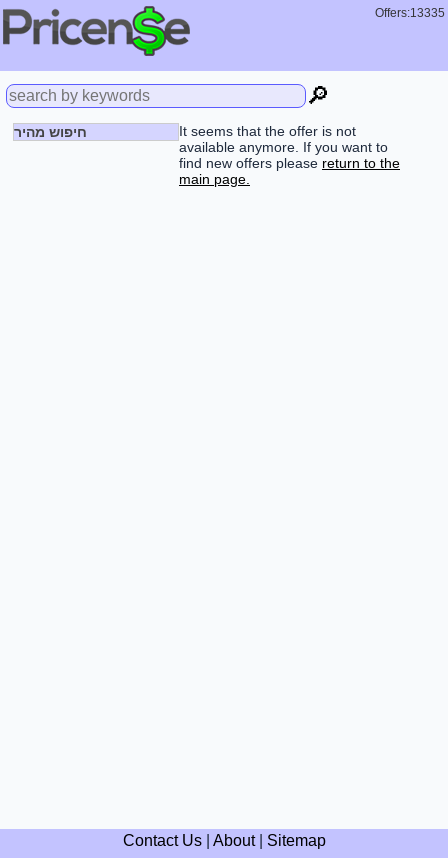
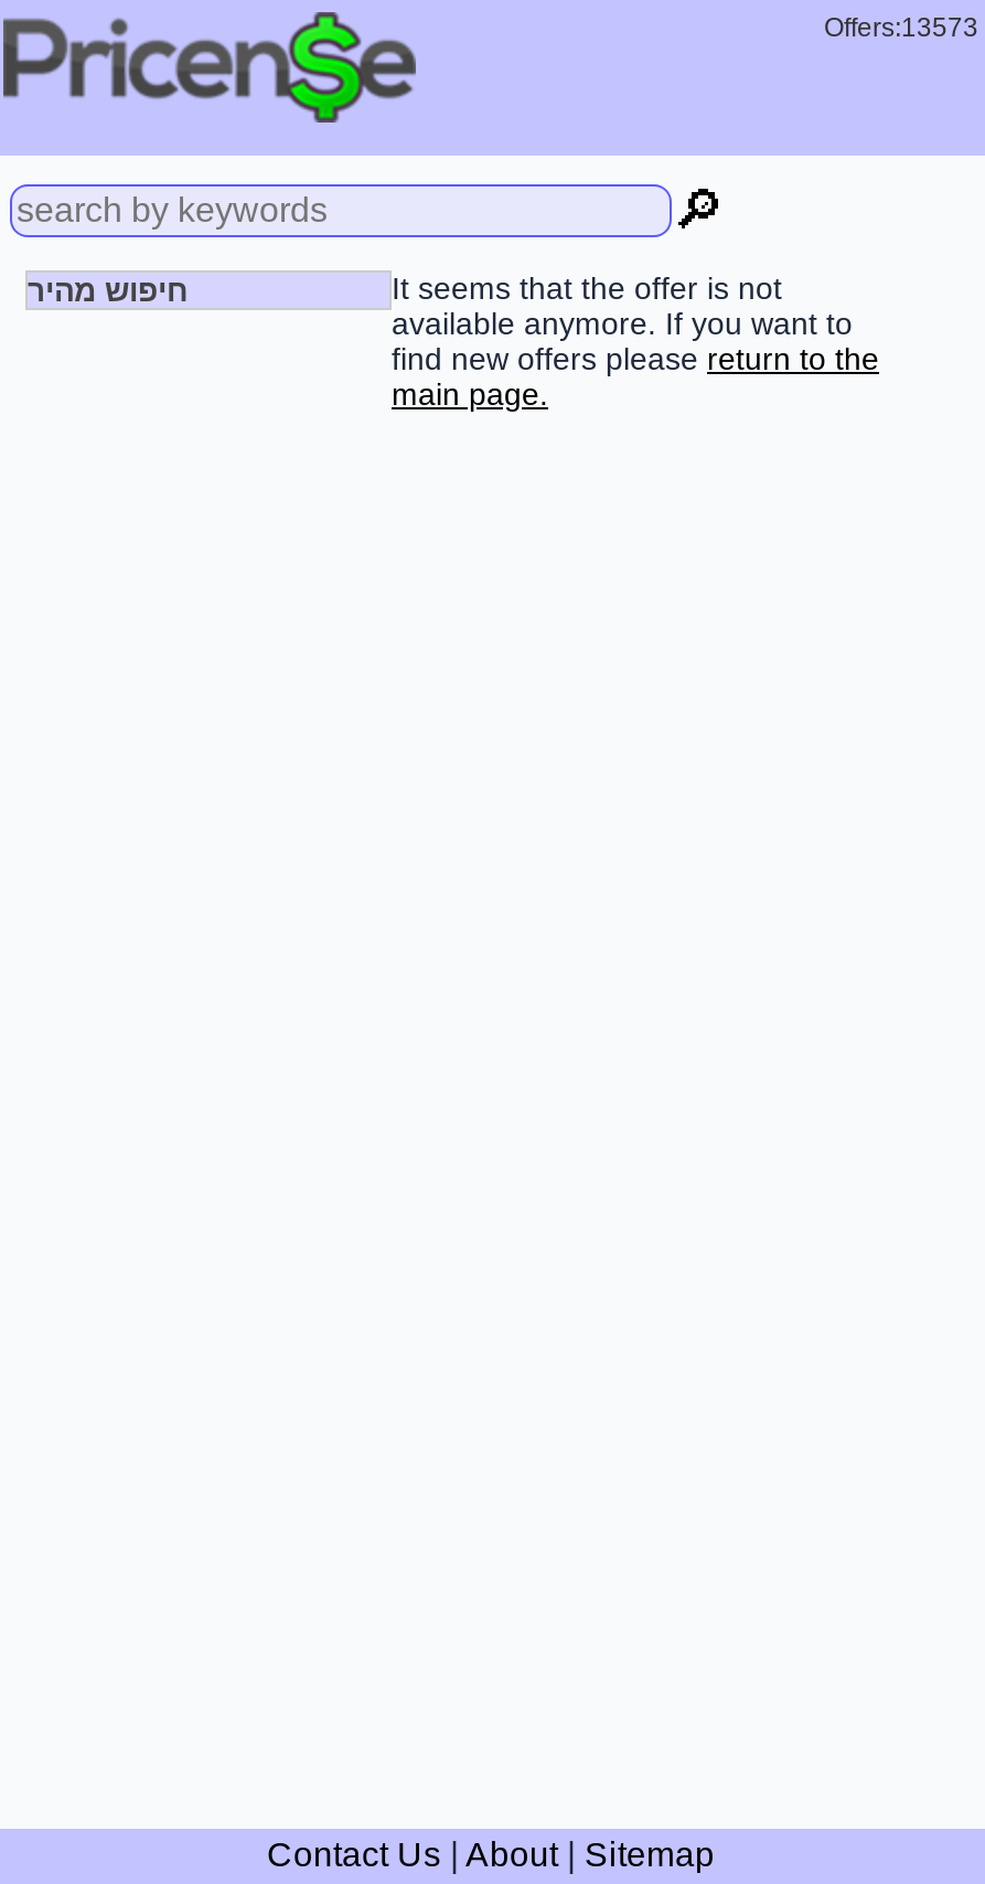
- Offers:13335
+ Offers:13573
